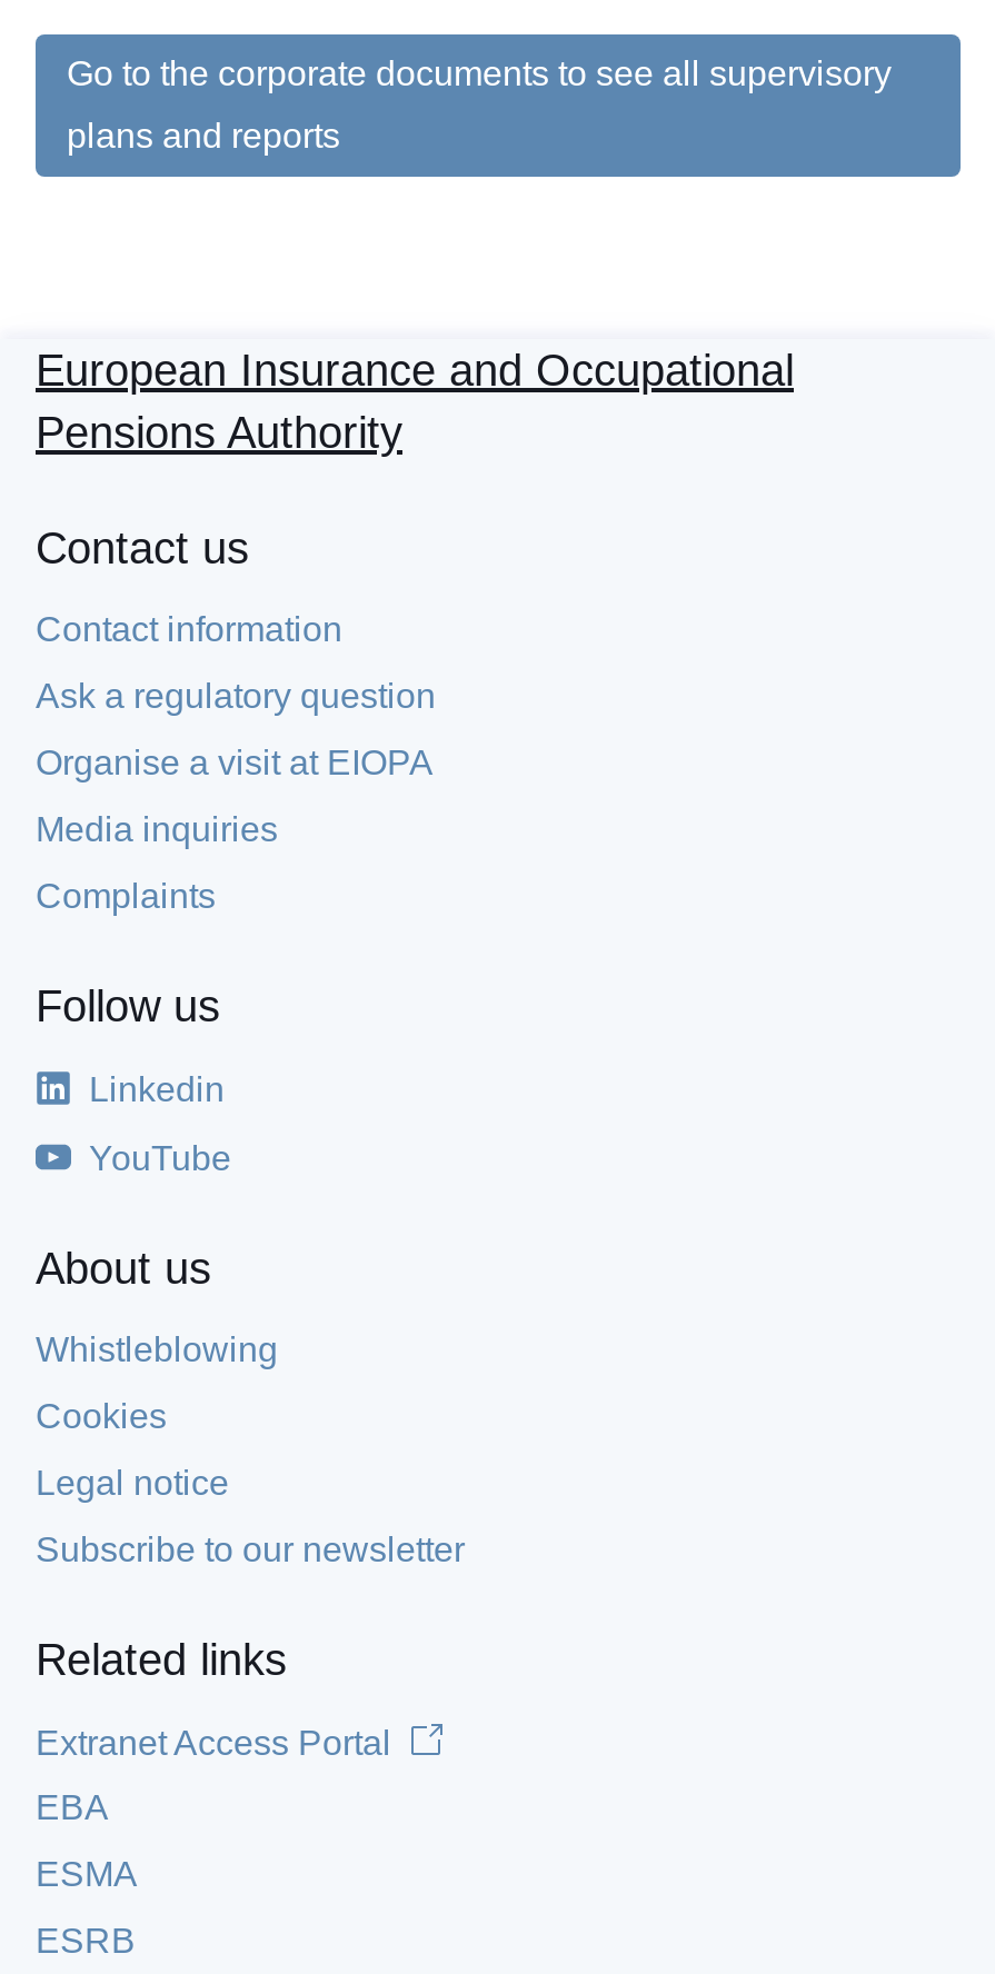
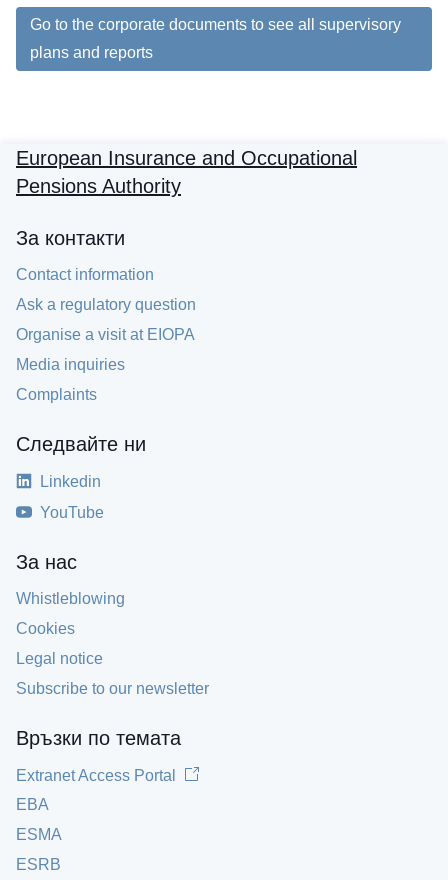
- Contact us
+ За контакти

- Follow us
+ Следвайте ни

- About us
+ За нас

- Related links
+ Връзки по темата
